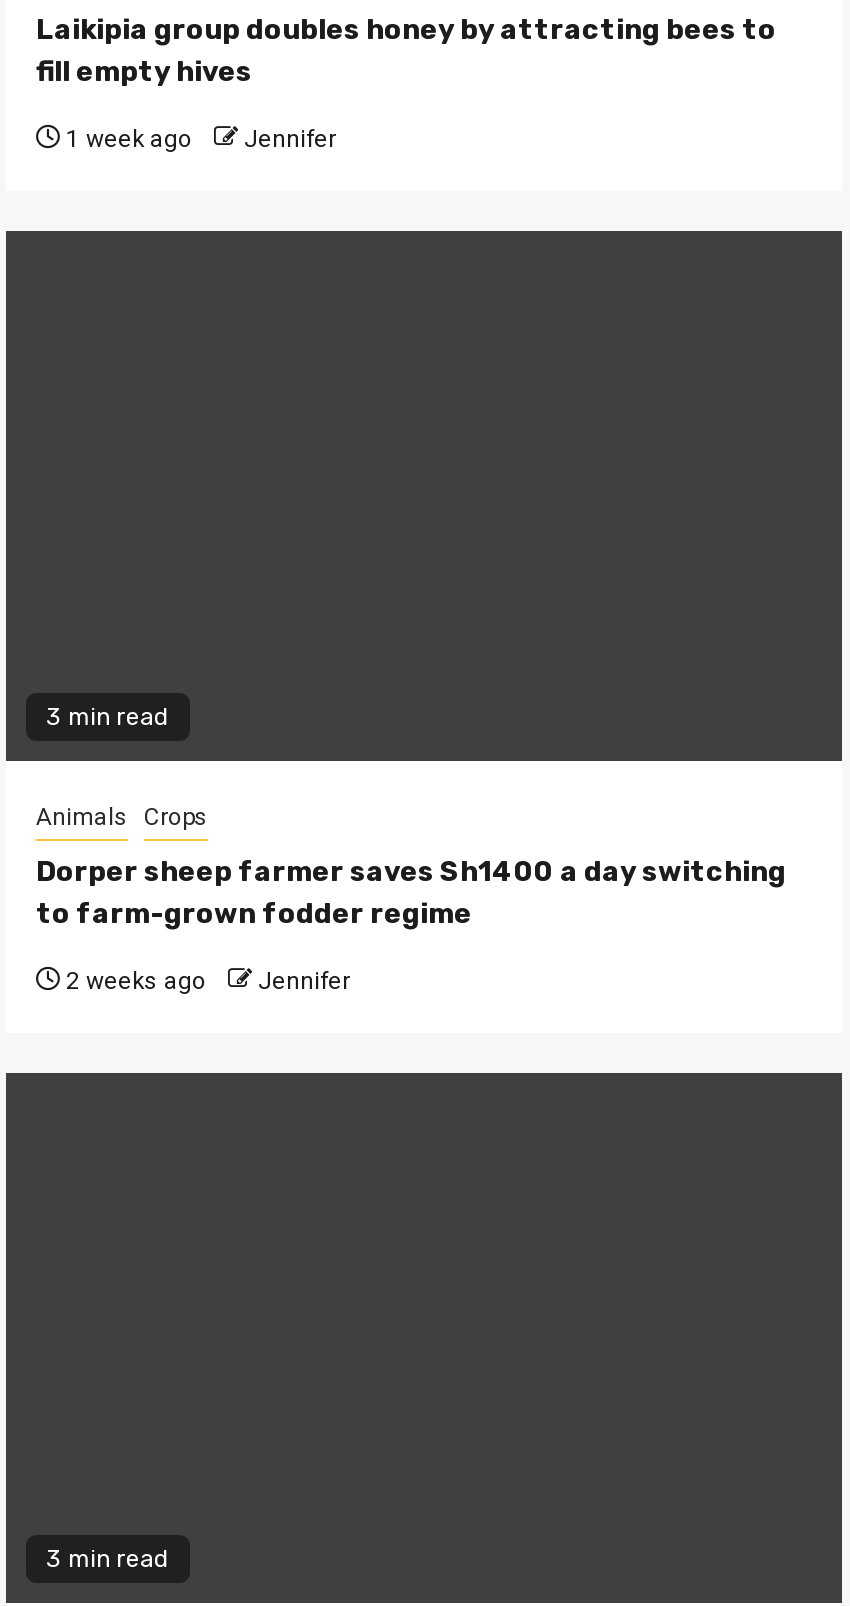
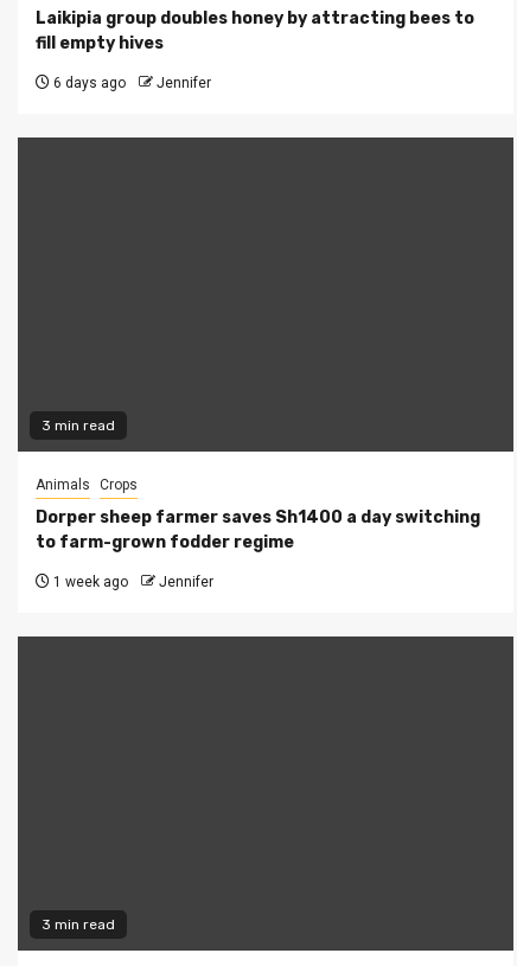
- 1 week ago Jennifer
+ 6 days ago Jennifer

- 2 weeks ago Jennifer
+ 1 week ago Jennifer
